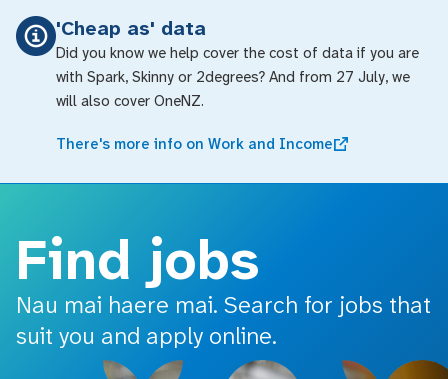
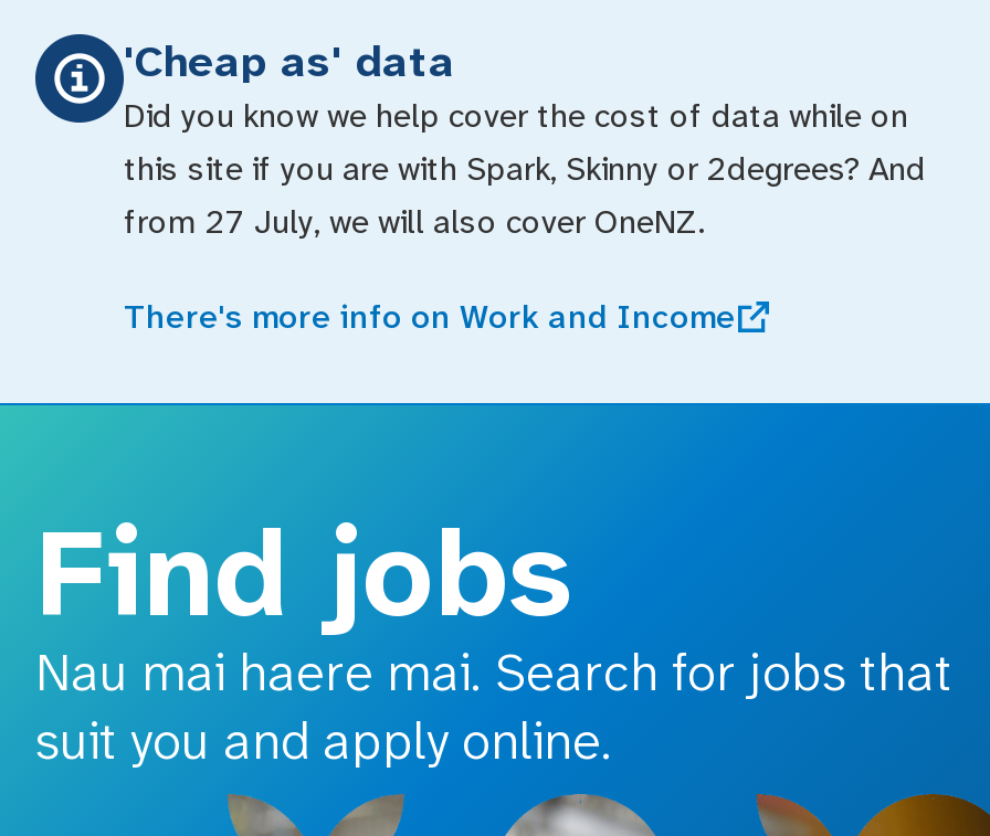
- Did you know we help cover the cost of data if you are
- with Spark, Skinny or 2degrees? And from 27 July, we
- will also cover OneNZ.
+ Did you know we help cover the cost of data while on
+ this site if you are with Spark, Skinny or 2degrees? And
+ from 27 July, we will also cover OneNZ.
